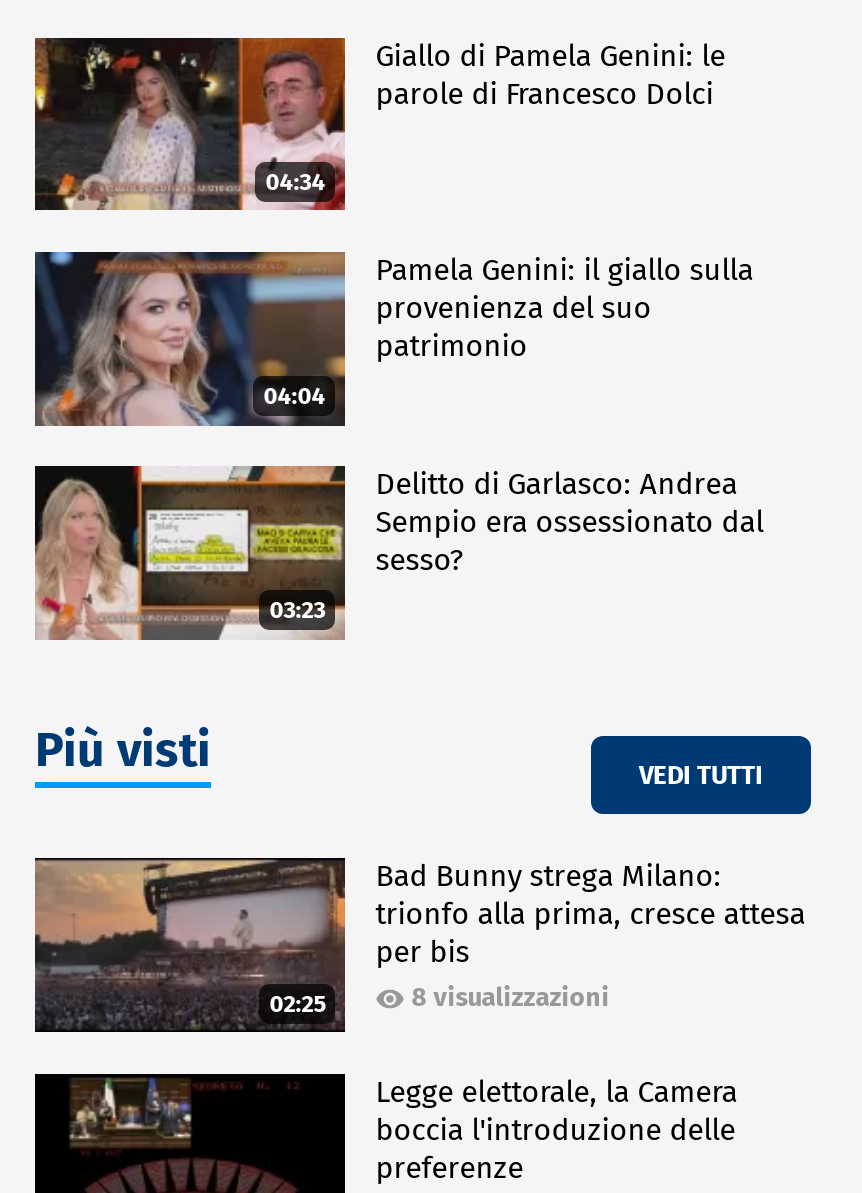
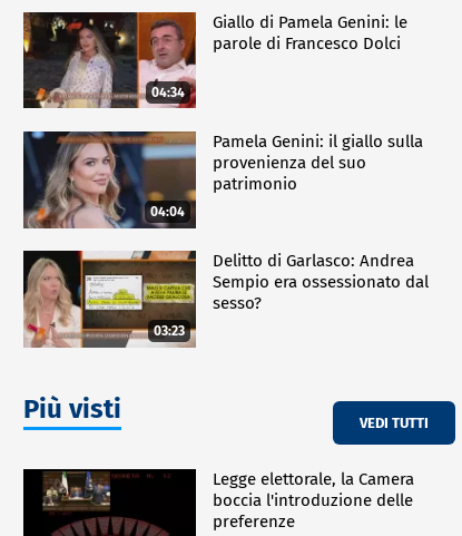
- [image]
- 02:25

- Bad Bunny strega Milano:
- trionfo alla prima, cresce attesa
- per bis
- 8 visualizzazioni
